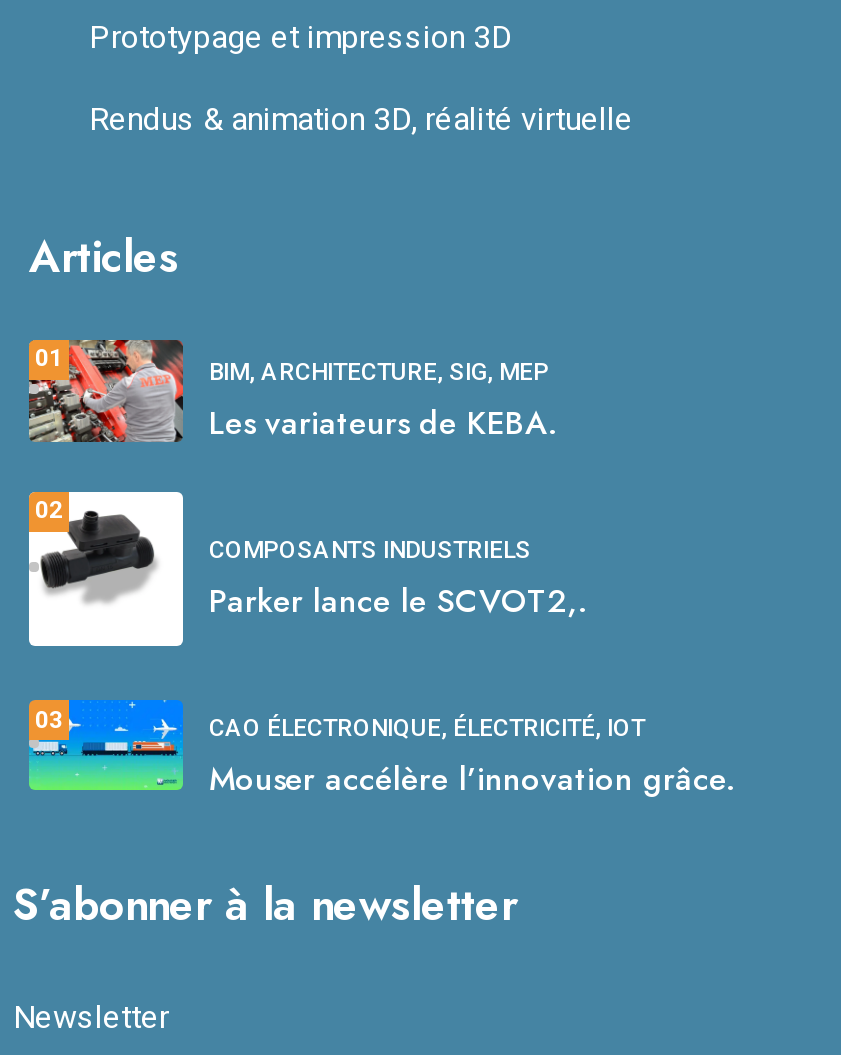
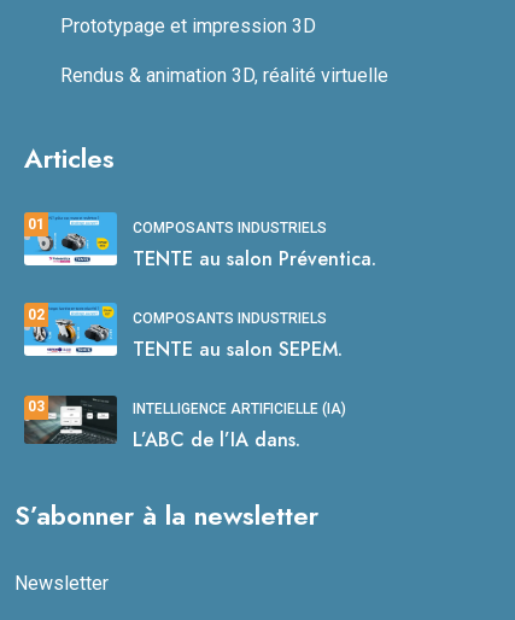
- [image]
- BIM, ARCHITECTURE, SIG, MEP
- Les variateurs de KEBA.
+ [image]
+ COMPOSANTS INDUSTRIELS
+ TENTE au salon Préventica.

- [image]
- Parker lance le SCVOT2,.
+ [image]
+ TENTE au salon SEPEM.

- [image]
- CAO ÉLECTRONIQUE, ÉLECTRICITÉ, IOT
- Mouser accélère l’innovation grâce.
+ [image]
+ INTELLIGENCE ARTIFICIELLE (IA)
+ L’ABC de l’IA dans.
